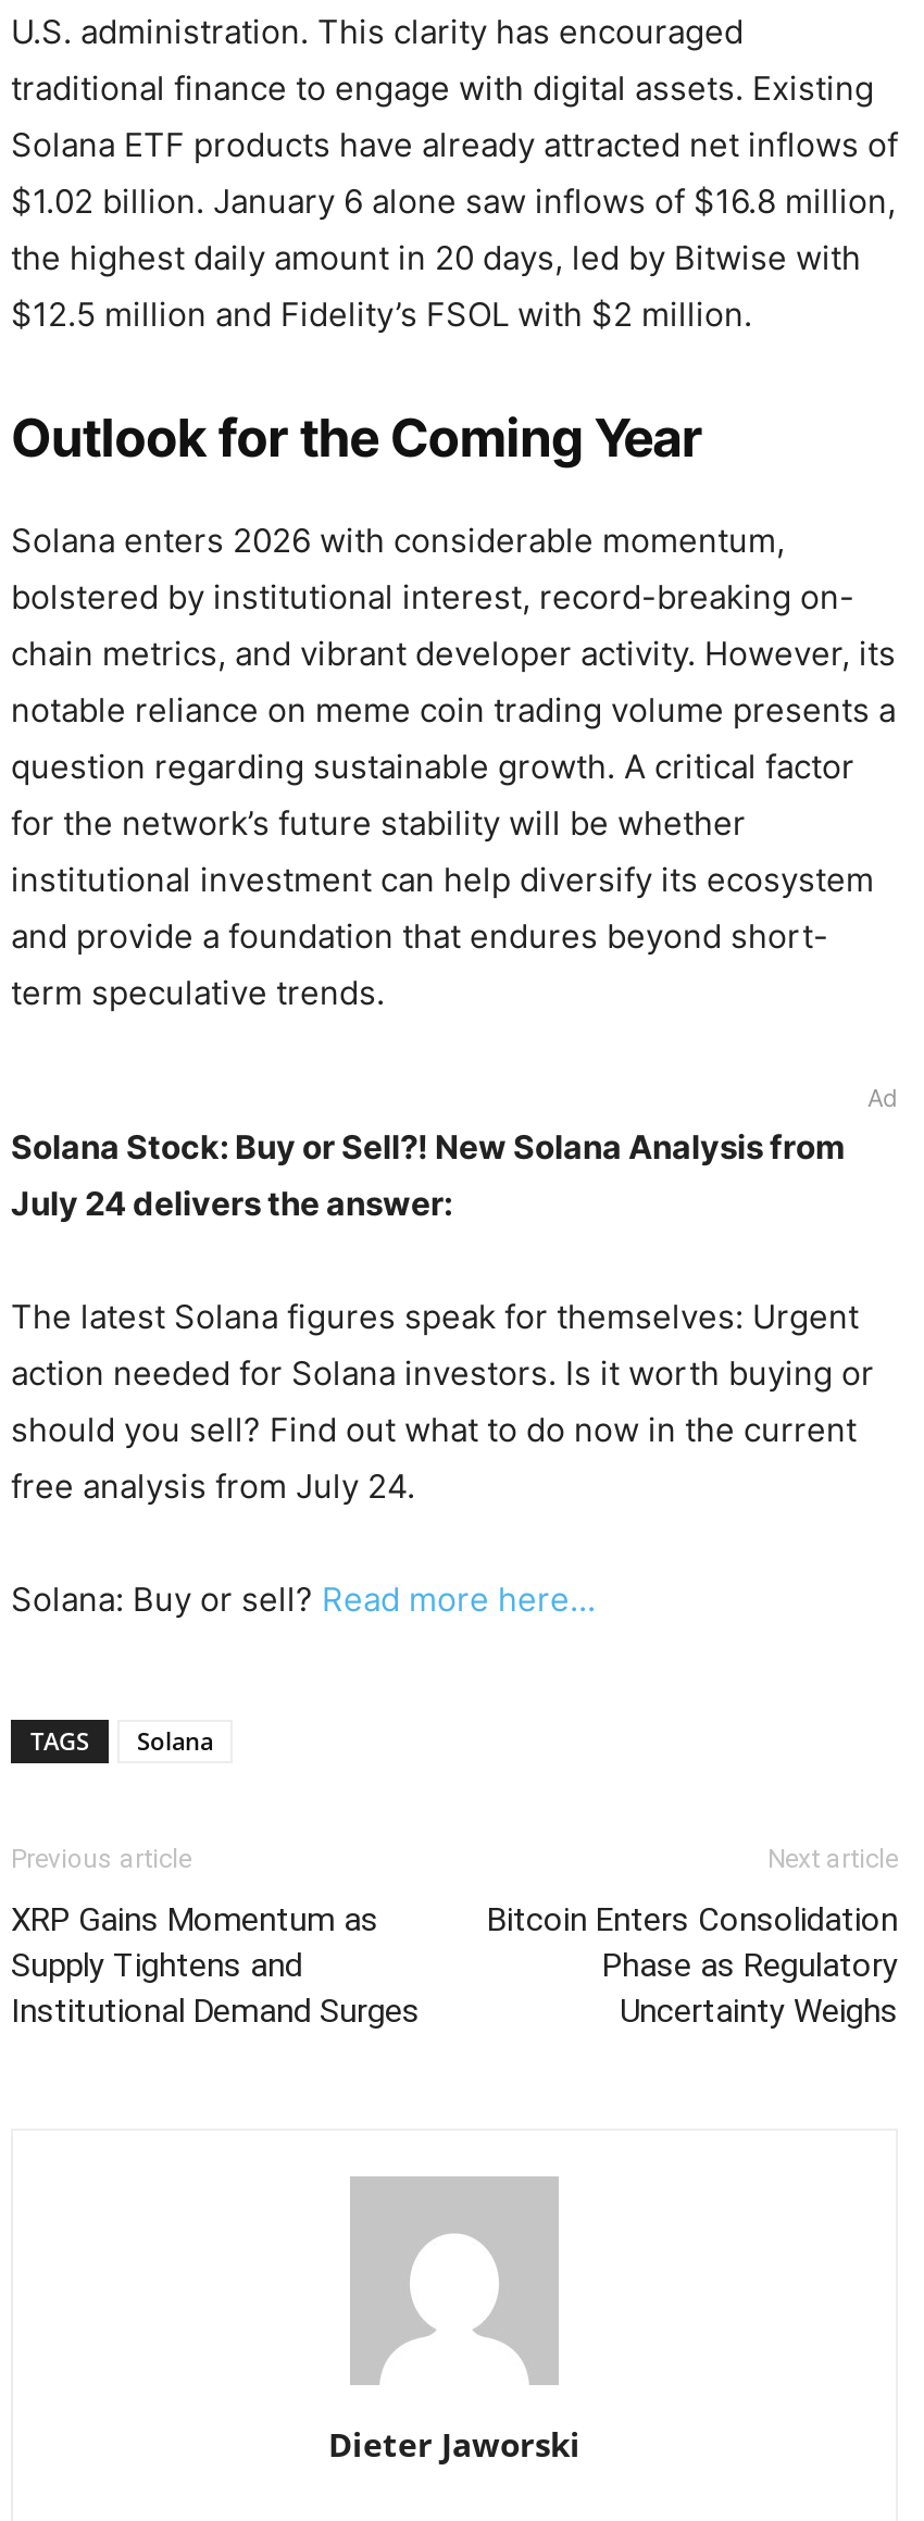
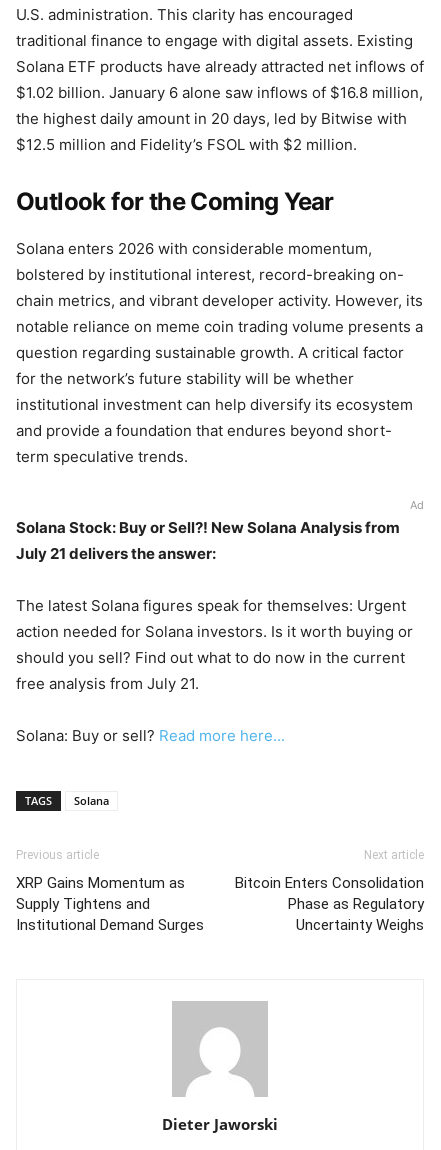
- July 24 delivers the answer:
+ July 21 delivers the answer:

- free analysis from July 24.
+ free analysis from July 21.
